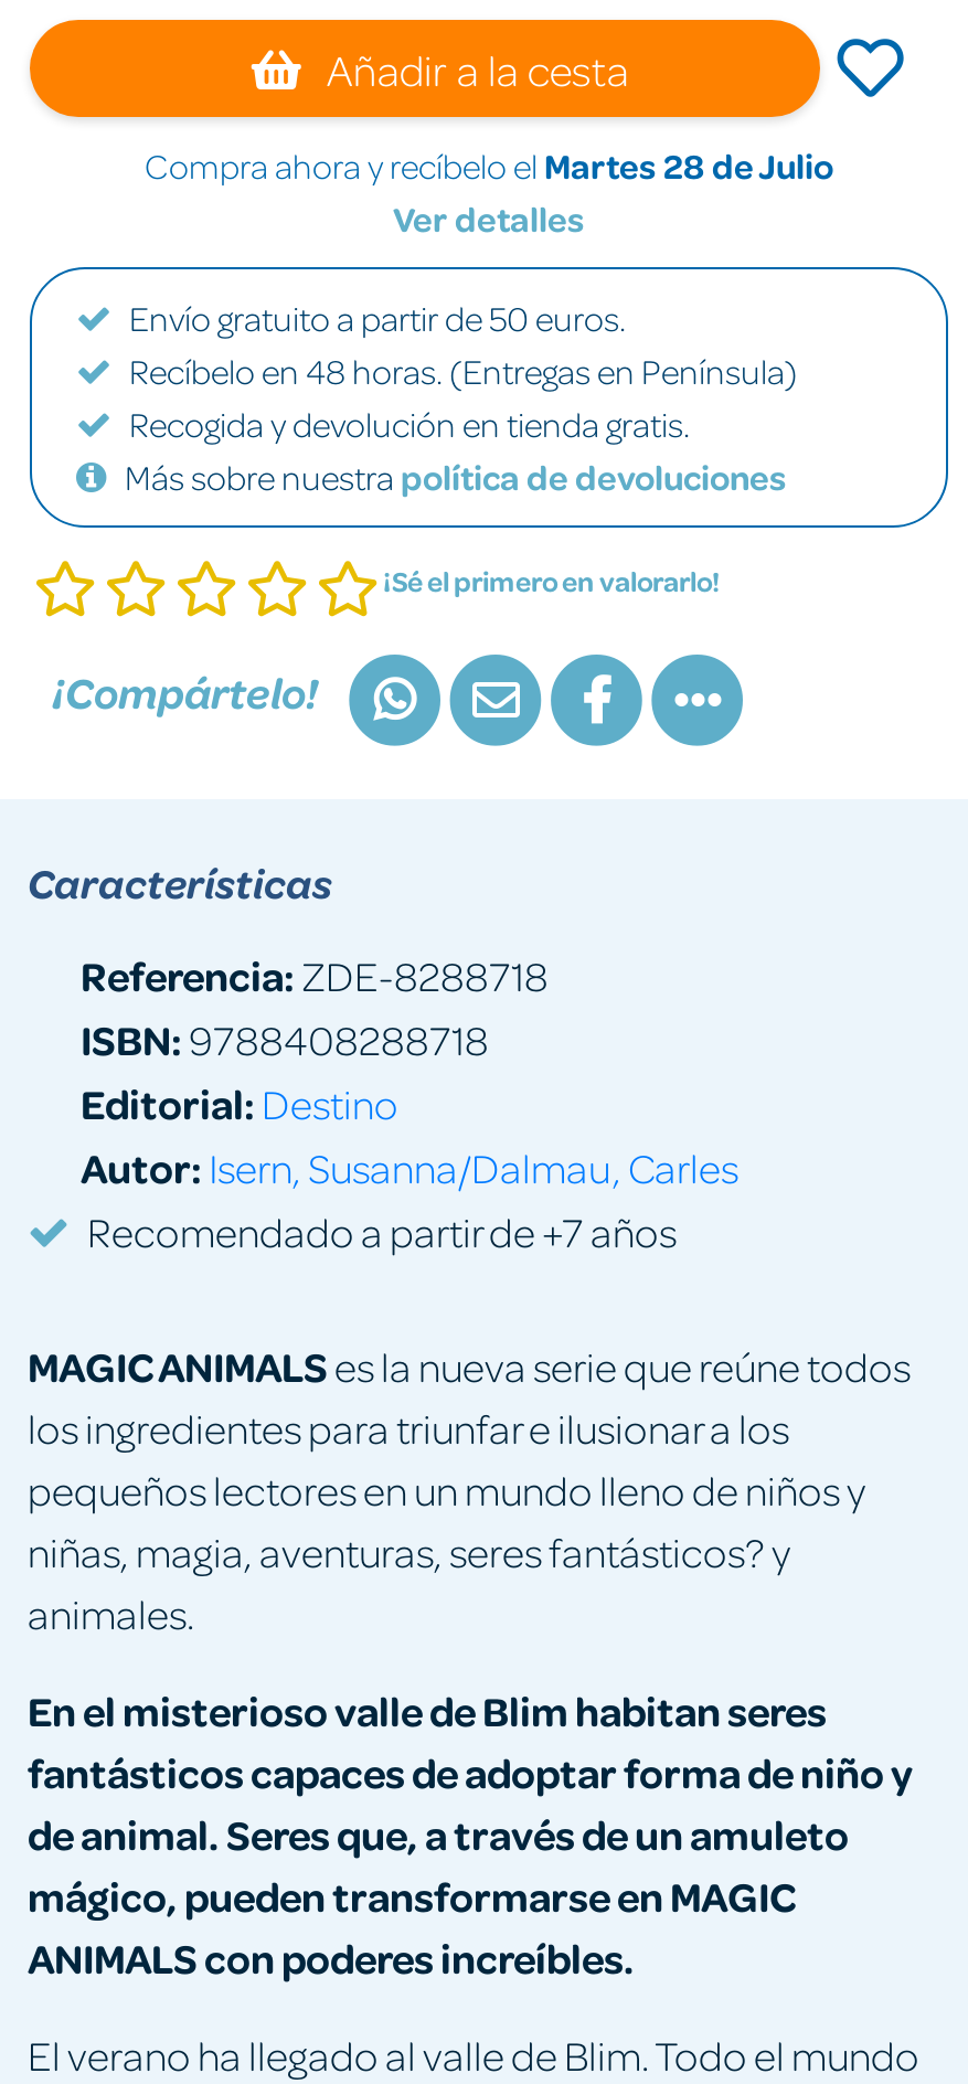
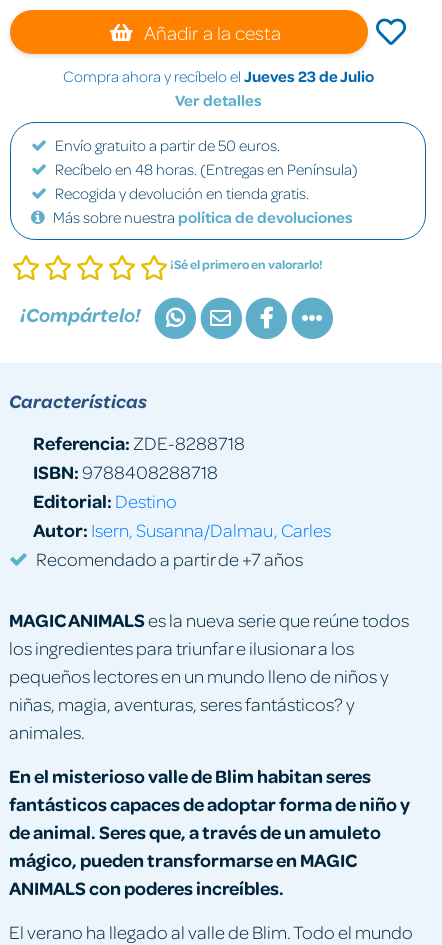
- Compra ahora y recíbelo el Martes 28 de Julio
+ Compra ahora y recíbelo el Jueves 23 de Julio
